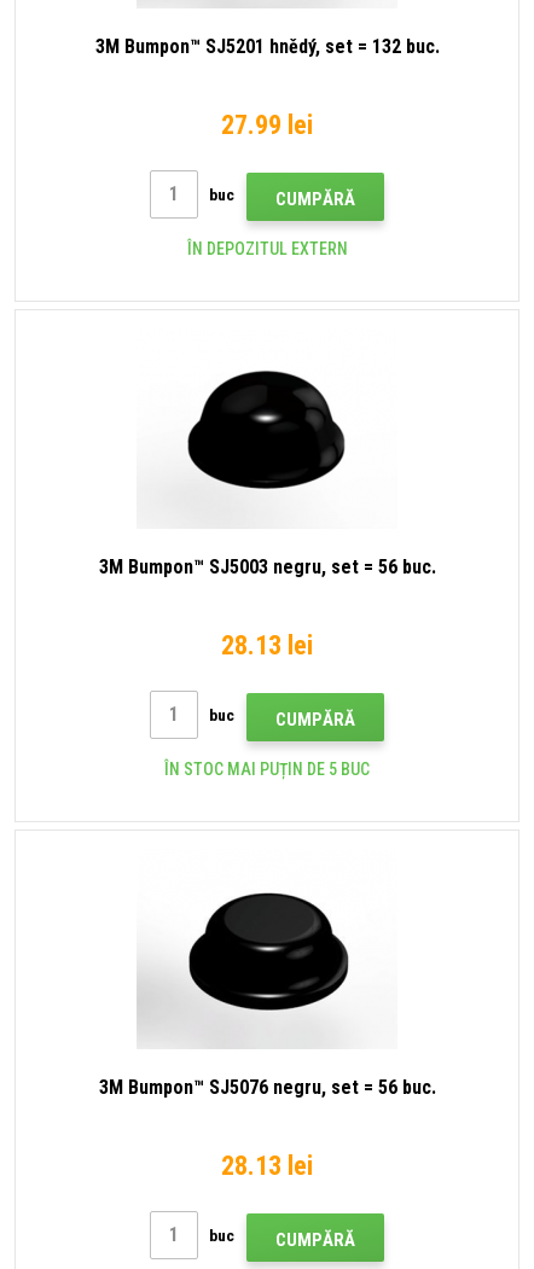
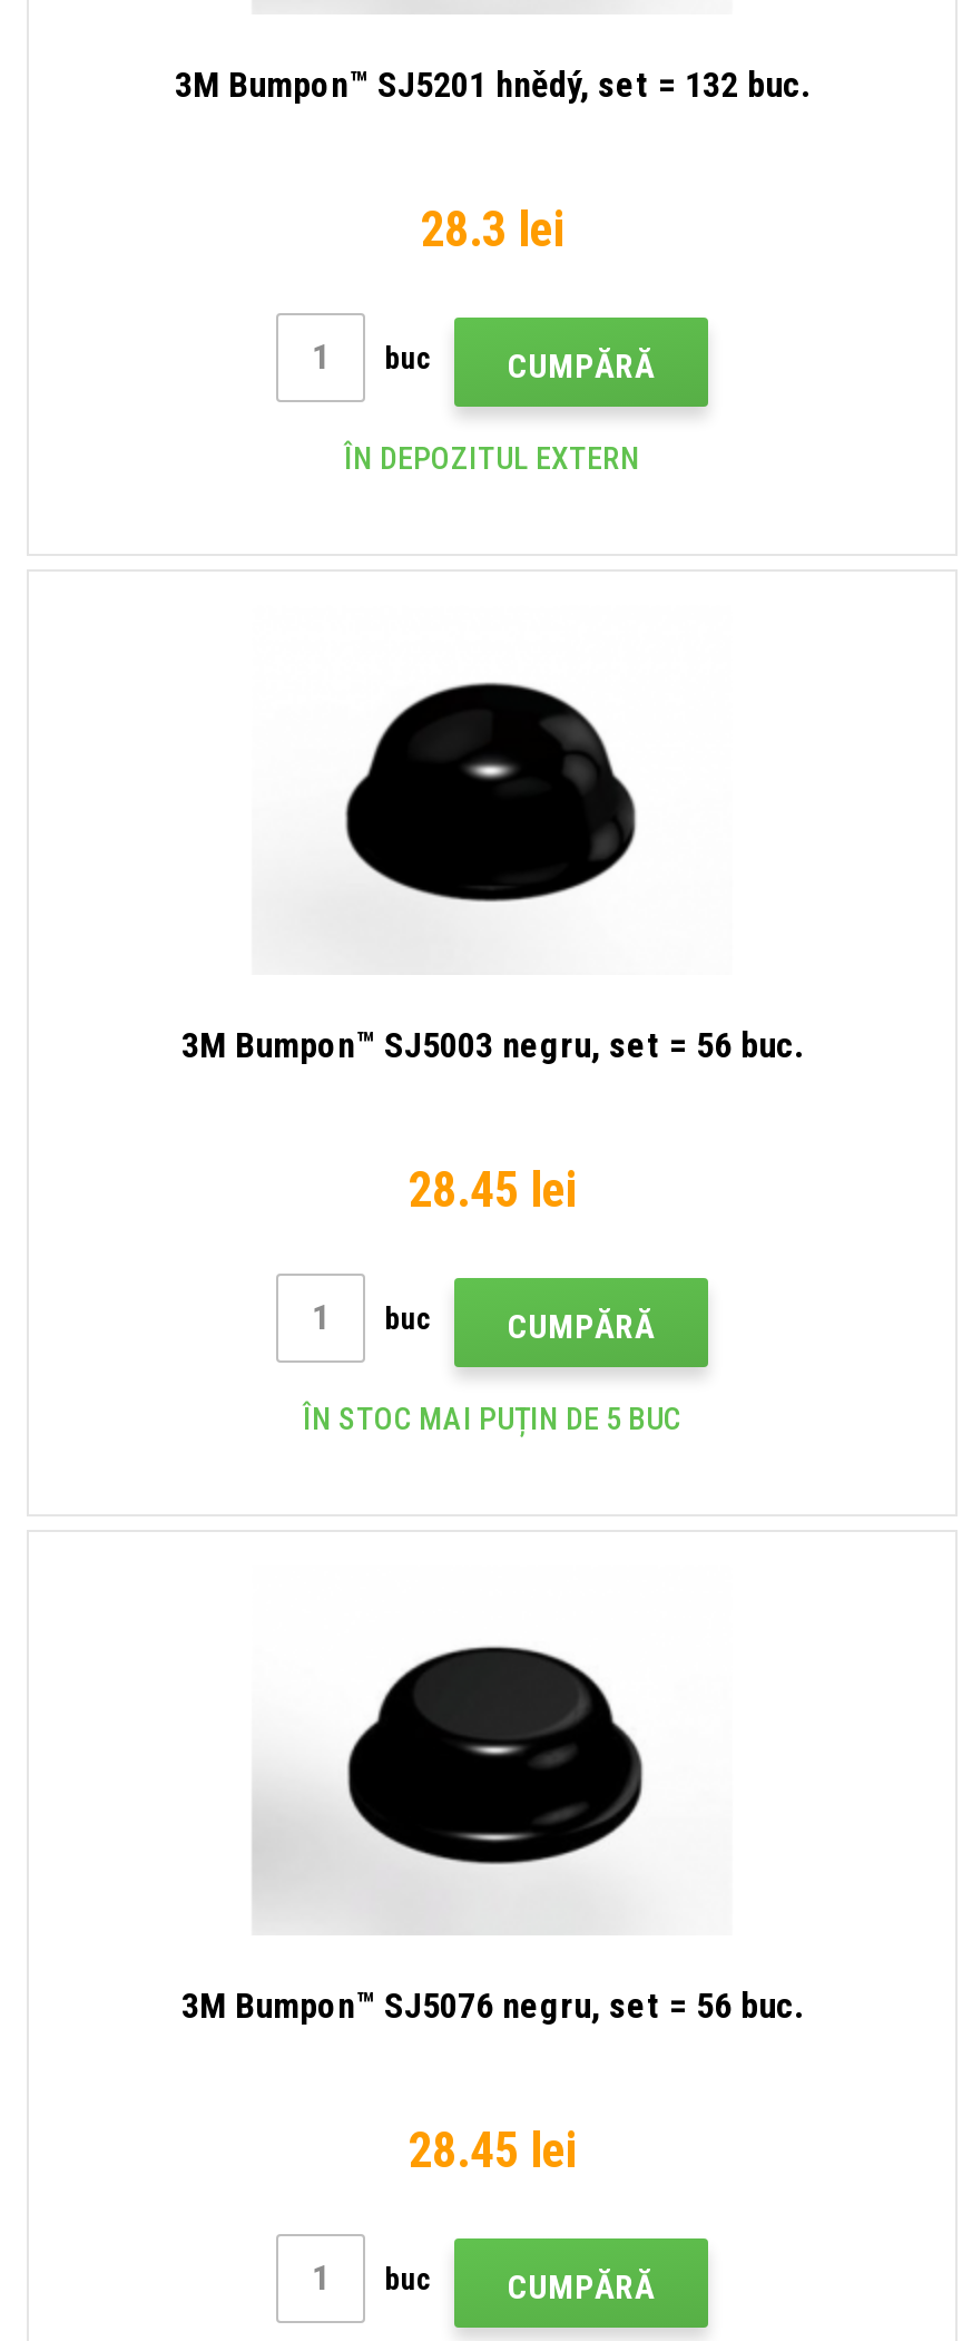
- 27.99 lei
+ 28.3 lei

- 28.13 lei
+ 28.45 lei

- 28.13 lei
+ 28.45 lei
